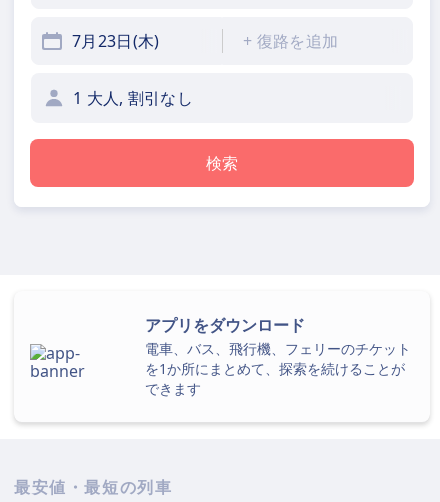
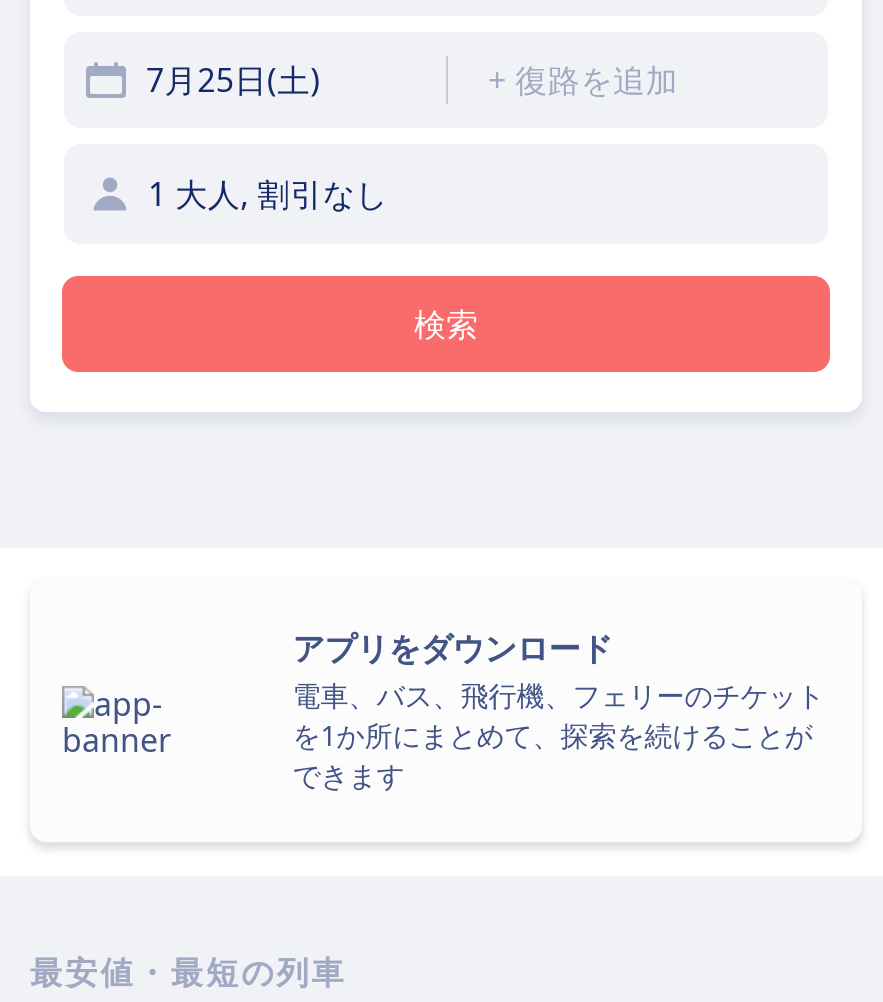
- 7月23日(木)
+ 7月25日(土)
